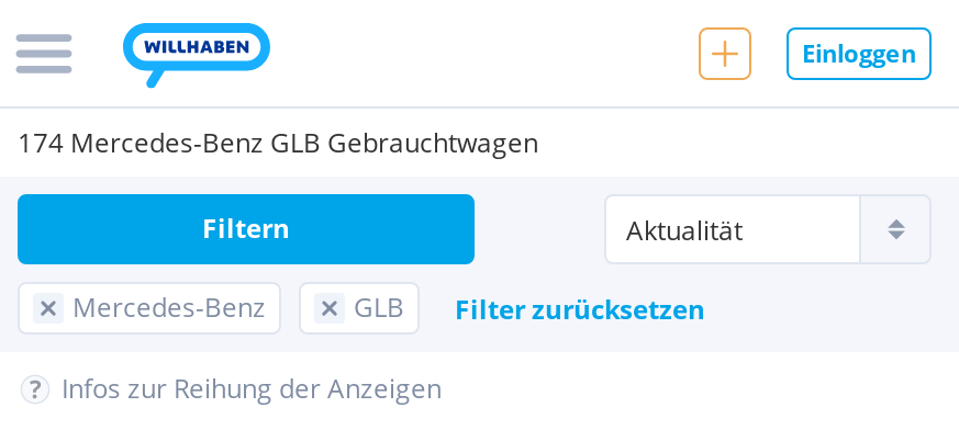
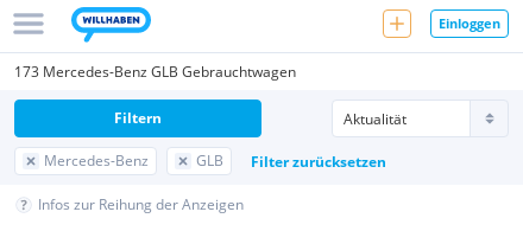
- 174 Mercedes-Benz GLB Gebrauchtwagen
+ 173 Mercedes-Benz GLB Gebrauchtwagen
